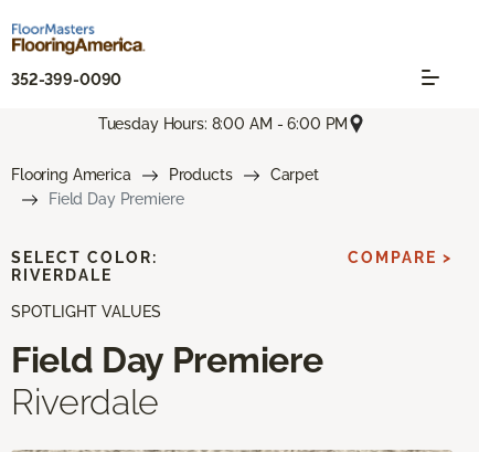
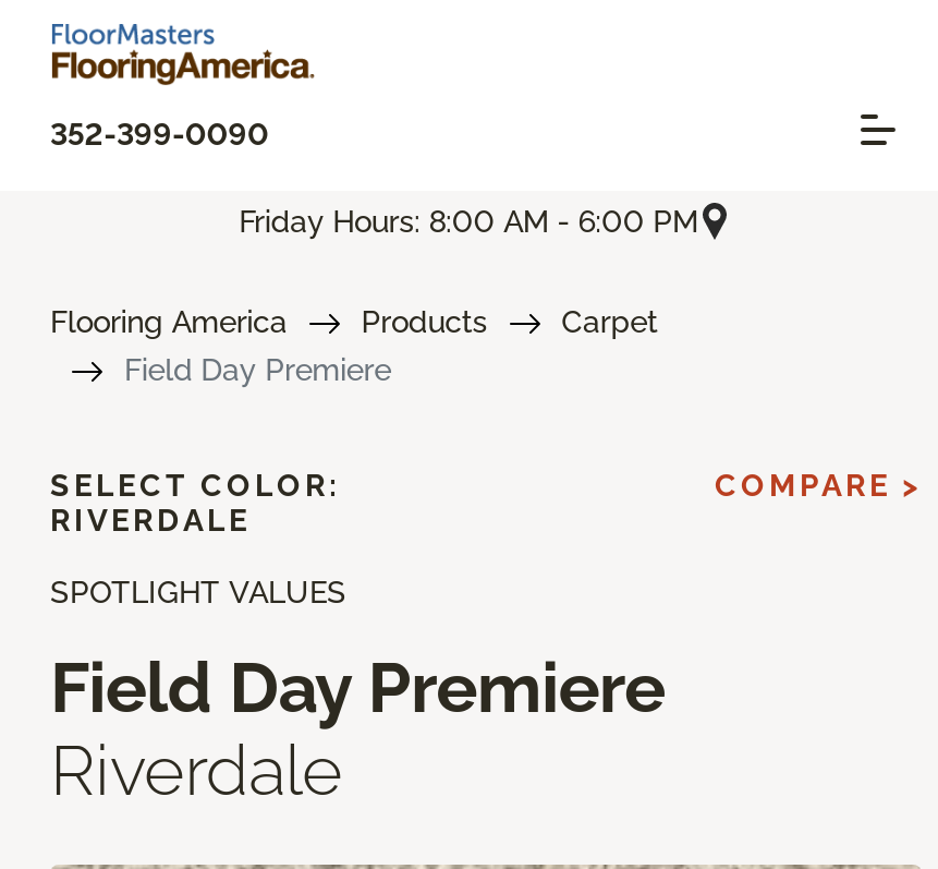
- Tuesday Hours: 8:00 AM - 6:00 PM
+ Friday Hours: 8:00 AM - 6:00 PM
